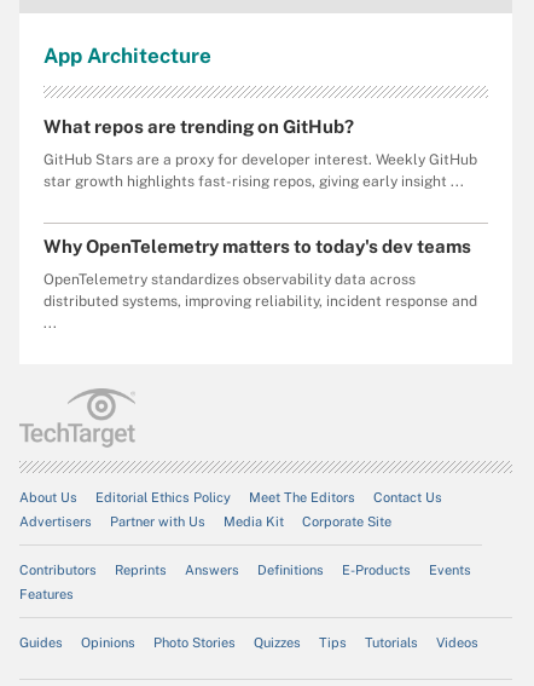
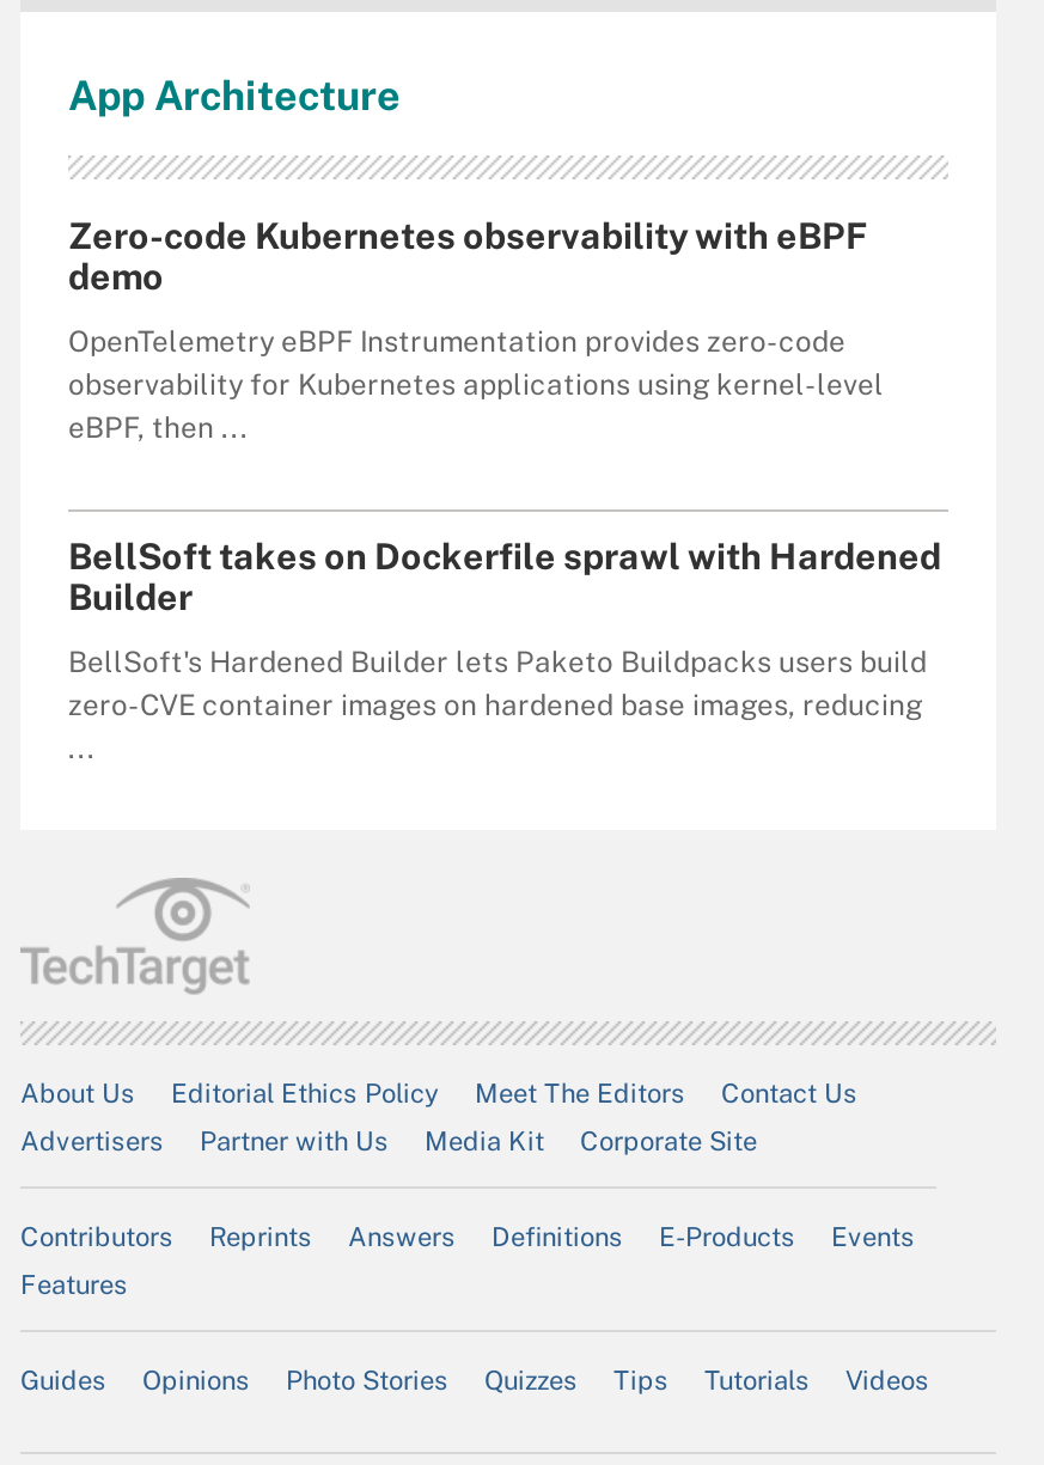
- What repos are trending on GitHub?
+ Zero-code Kubernetes observability with eBPF
+ demo

- GitHub Stars are a proxy for developer interest. Weekly GitHub
- star growth highlights fast-rising repos, giving early insight ...
+ OpenTelemetry eBPF Instrumentation provides zero-code
+ observability for Kubernetes applications using kernel-level
+ eBPF, then ...

- Why OpenTelemetry matters to today's dev teams
+ BellSoft takes on Dockerfile sprawl with Hardened
+ Builder

- OpenTelemetry standardizes observability data across
- distributed systems, improving reliability, incident response and
+ BellSoft's Hardened Builder lets Paketo Buildpacks users build
+ zero-CVE container images on hardened base images, reducing
